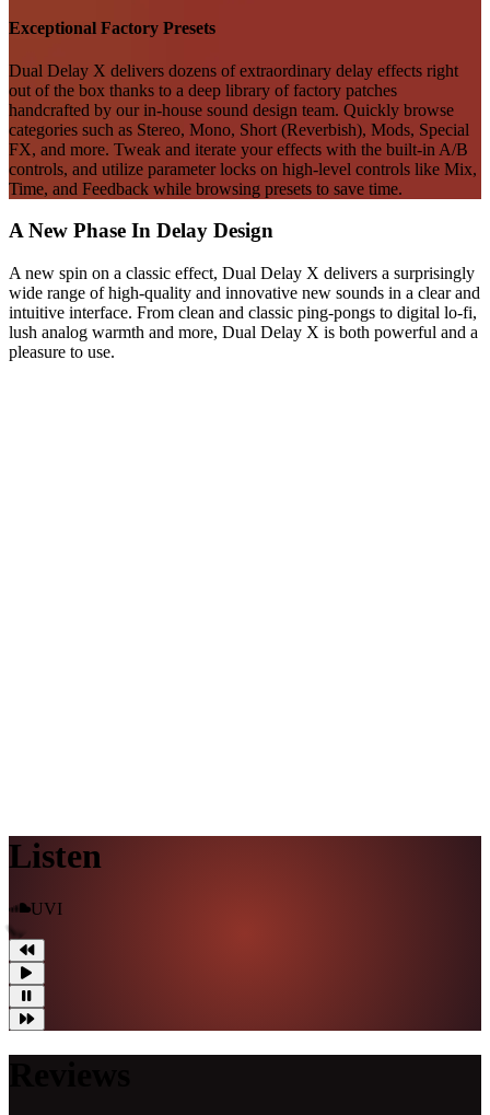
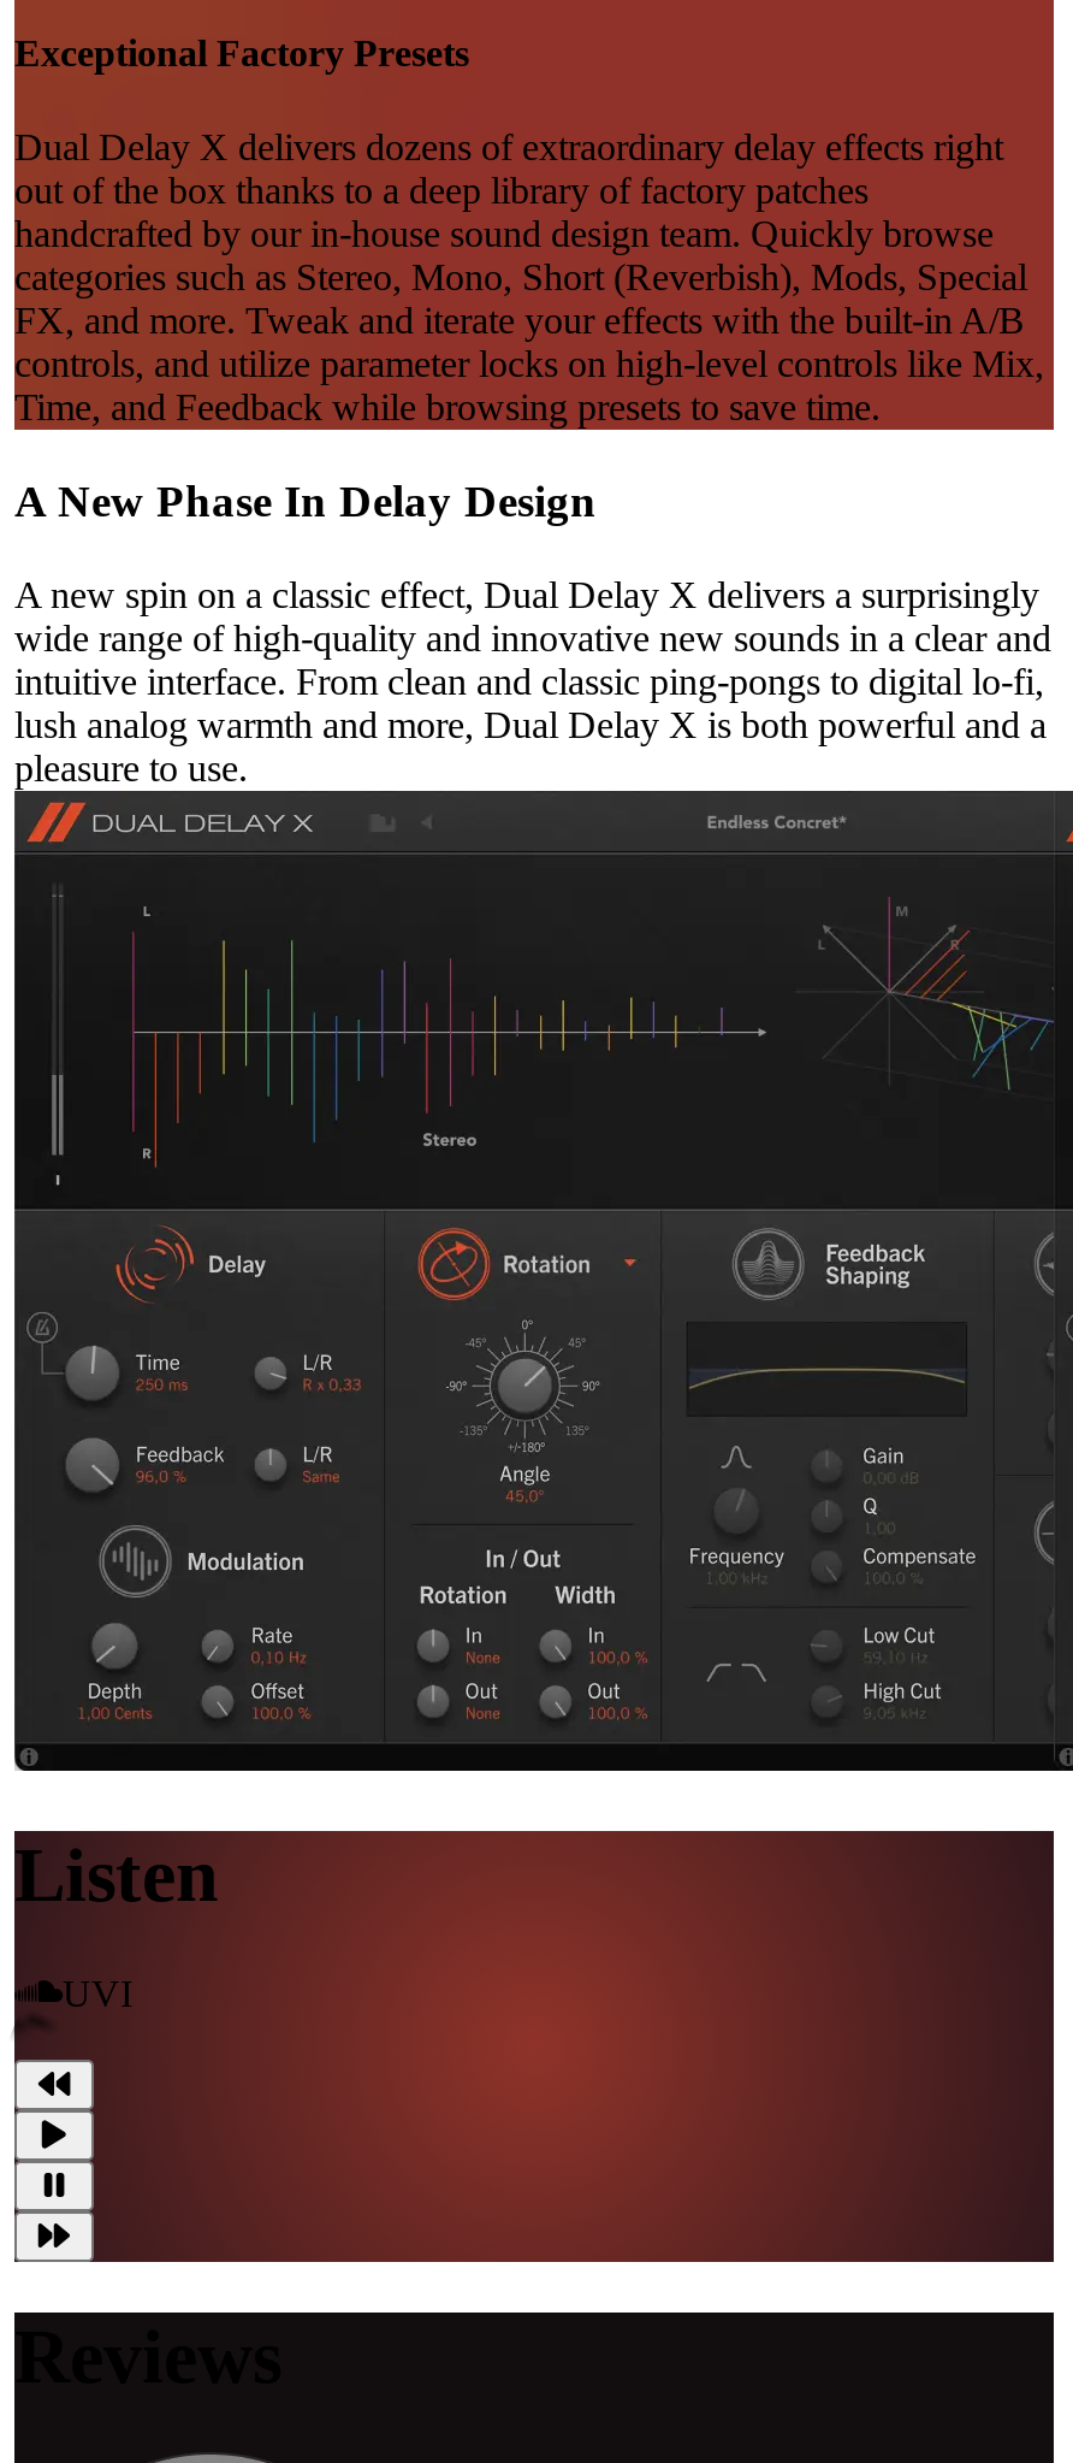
+ [image]
